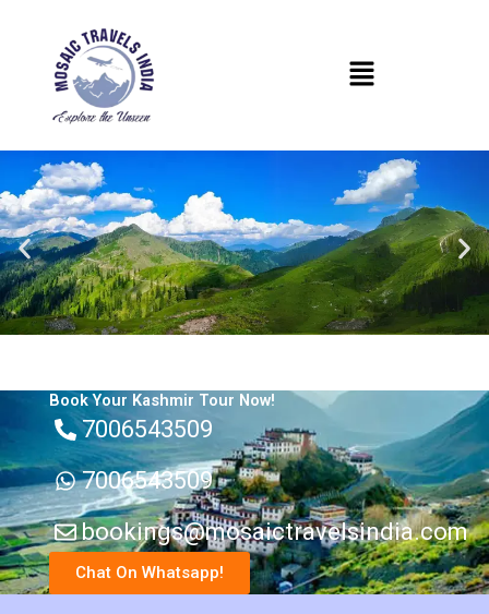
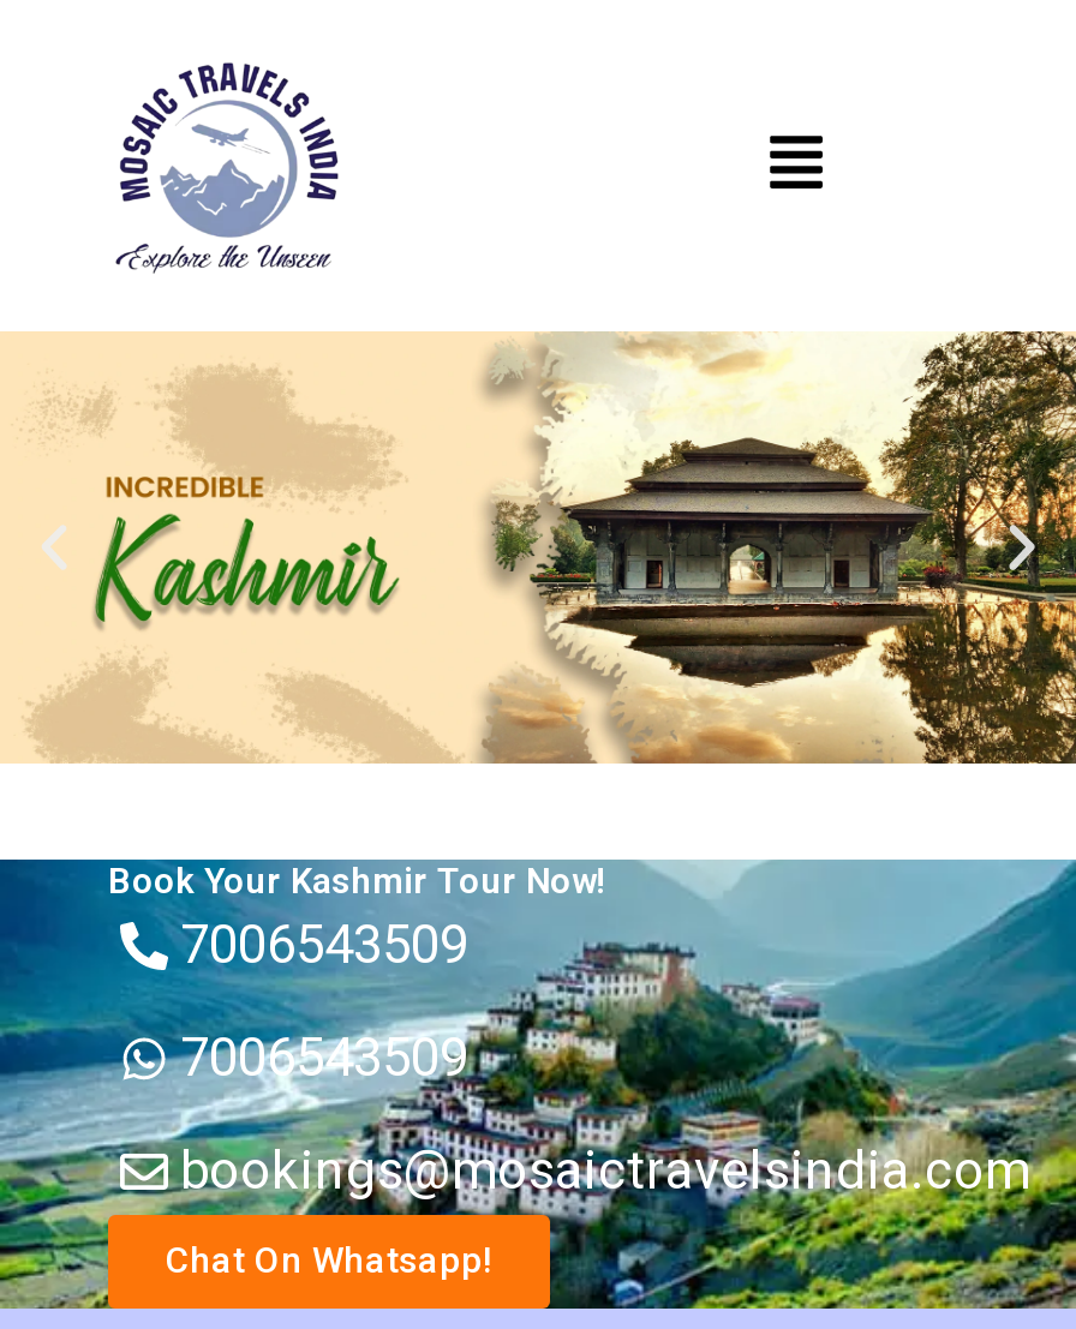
- [image]
+ [image]
